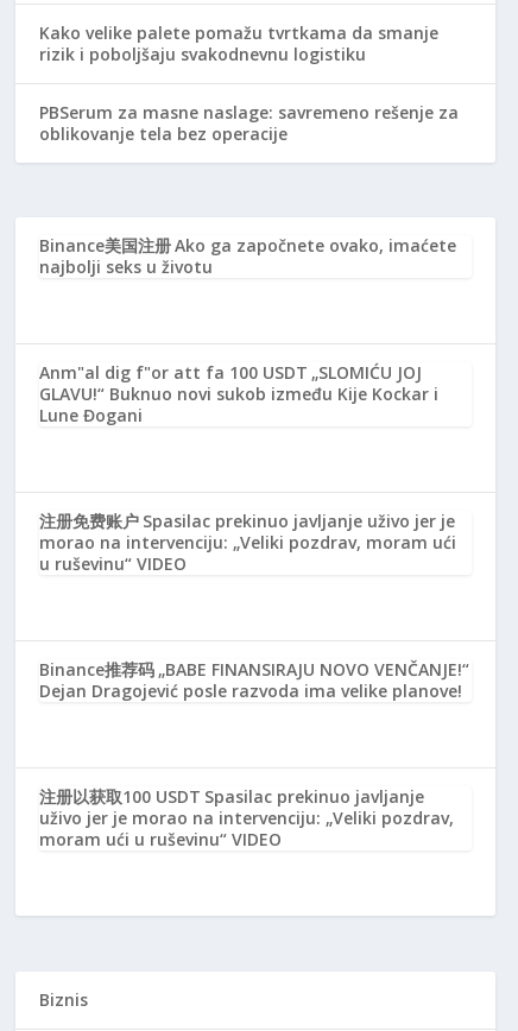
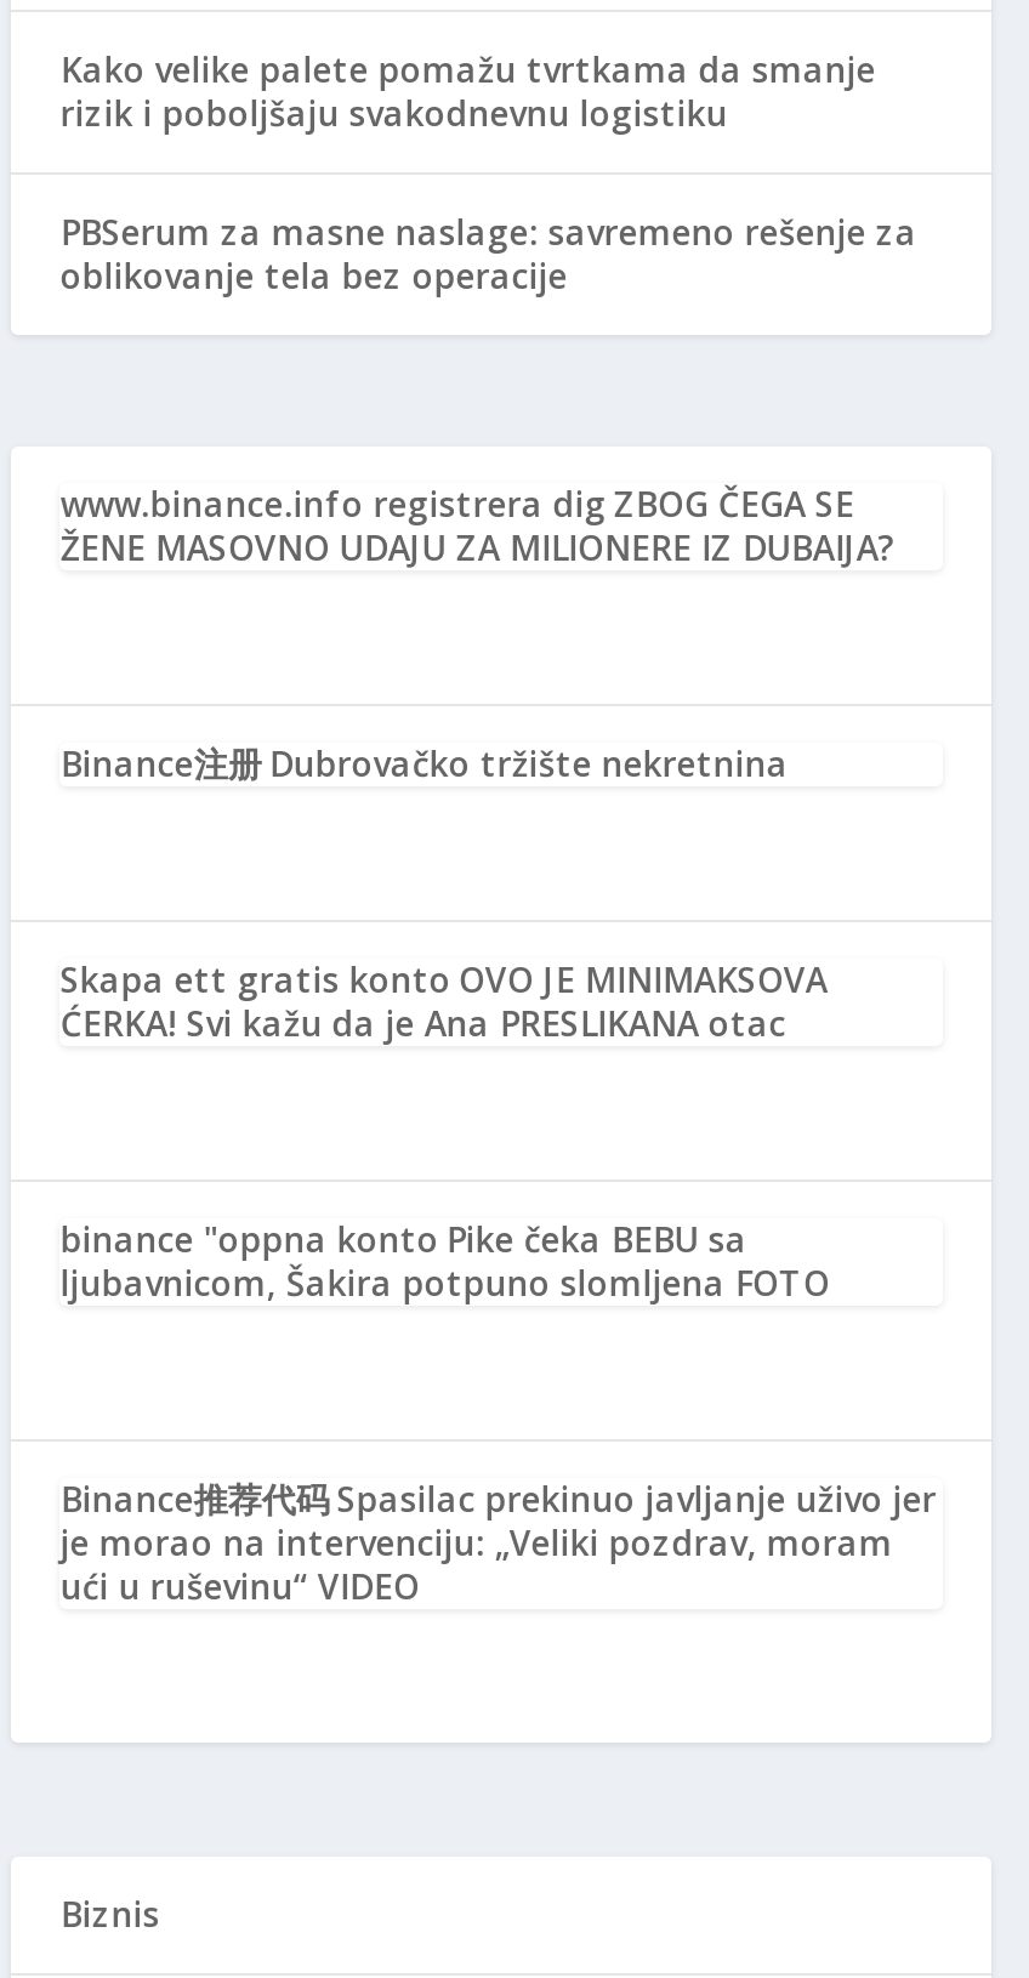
- Binance美国注册 Ako ga započnete ovako, imaćete
- najbolji seks u životu
+ www.binance.info registrera dig ZBOG ČEGA SE
+ ŽENE MASOVNO UDAJU ZA MILIONERE IZ DUBAIJA?

- Anm"al dig f"or att fa 100 USDT „SLOMIĆU JOJ
- GLAVU!“ Buknuo novi sukob između Kije Kockar i
- Lune Đogani
+ Binance注册 Dubrovačko tržište nekretnina

- 注册免费账户 Spasilac prekinuo javljanje uživo jer je
- morao na intervenciju: „Veliki pozdrav, moram ući
- u ruševinu“ VIDEO
+ Skapa ett gratis konto OVO JE MINIMAKSOVA
+ ĆERKA! Svi kažu da je Ana PRESLIKANA otac

- Binance推荐码 „BABE FINANSIRAJU NOVO VENČANJE!“
- Dejan Dragojević posle razvoda ima velike planove!
+ binance "oppna konto Pike čeka BEBU sa
+ ljubavnicom, Šakira potpuno slomljena FOTO

- 注册以获取100 USDT Spasilac prekinuo javljanje
- uživo jer je morao na intervenciju: „Veliki pozdrav,
- moram ući u ruševinu“ VIDEO
+ Binance推荐代码 Spasilac prekinuo javljanje uživo jer
+ je morao na intervenciju: „Veliki pozdrav, moram
+ ući u ruševinu“ VIDEO
